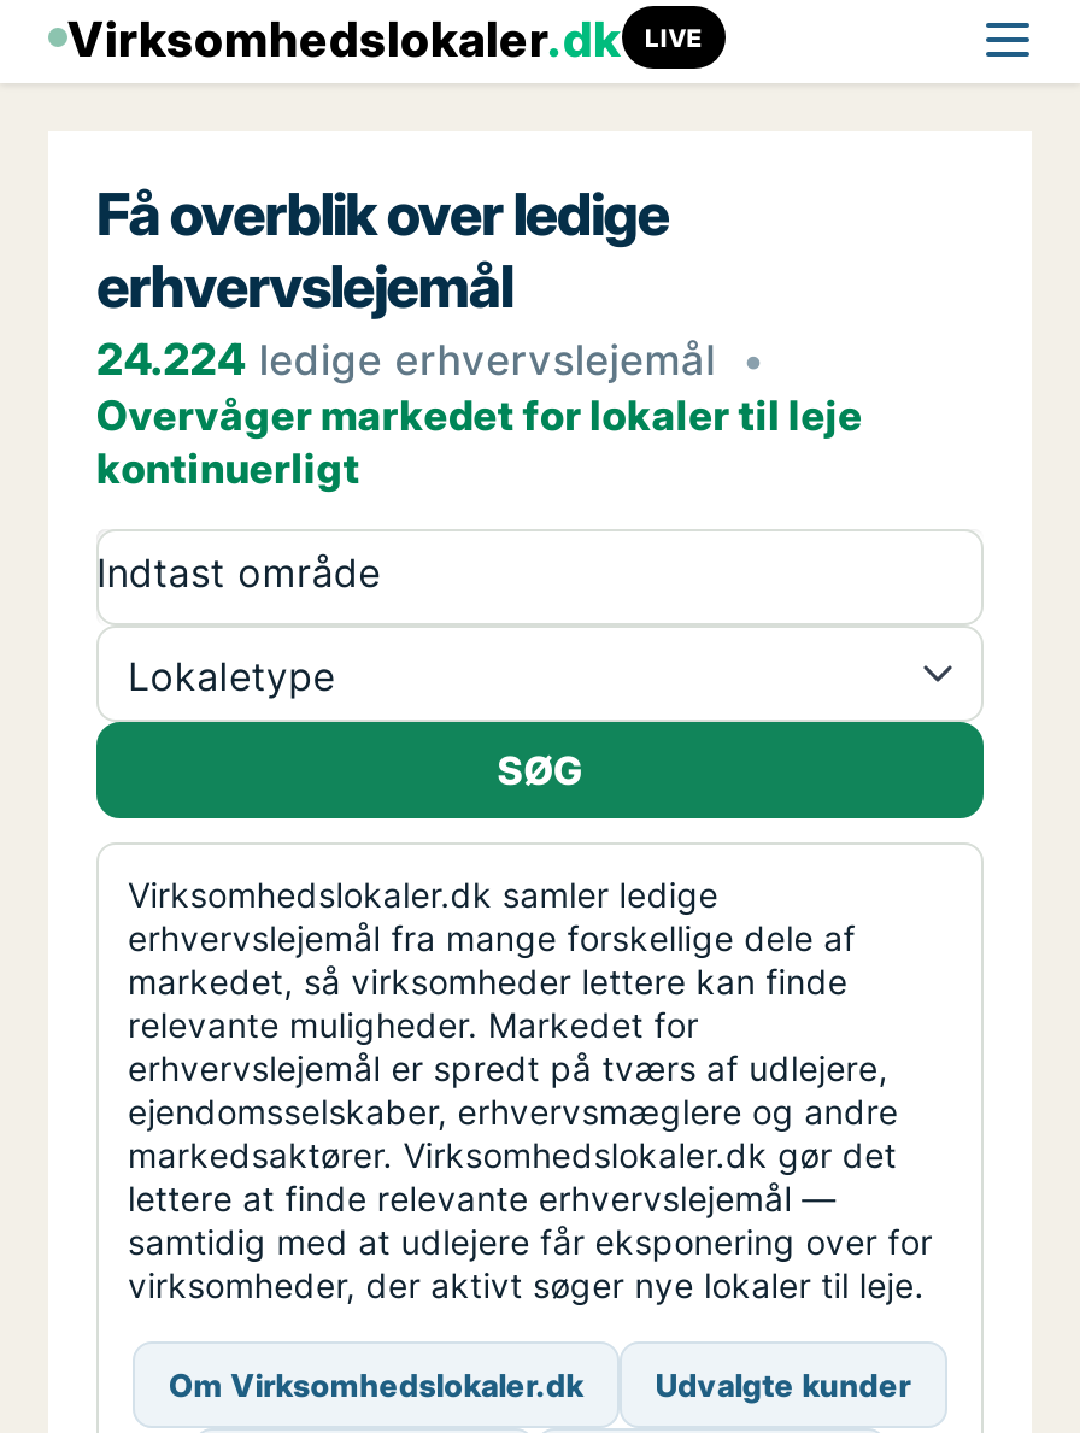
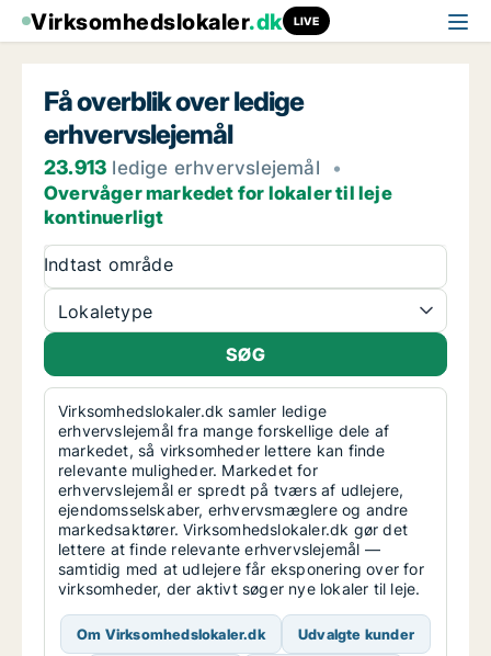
- 24.224 ledige erhvervslejemål •
+ 23.913 ledige erhvervslejemål •
